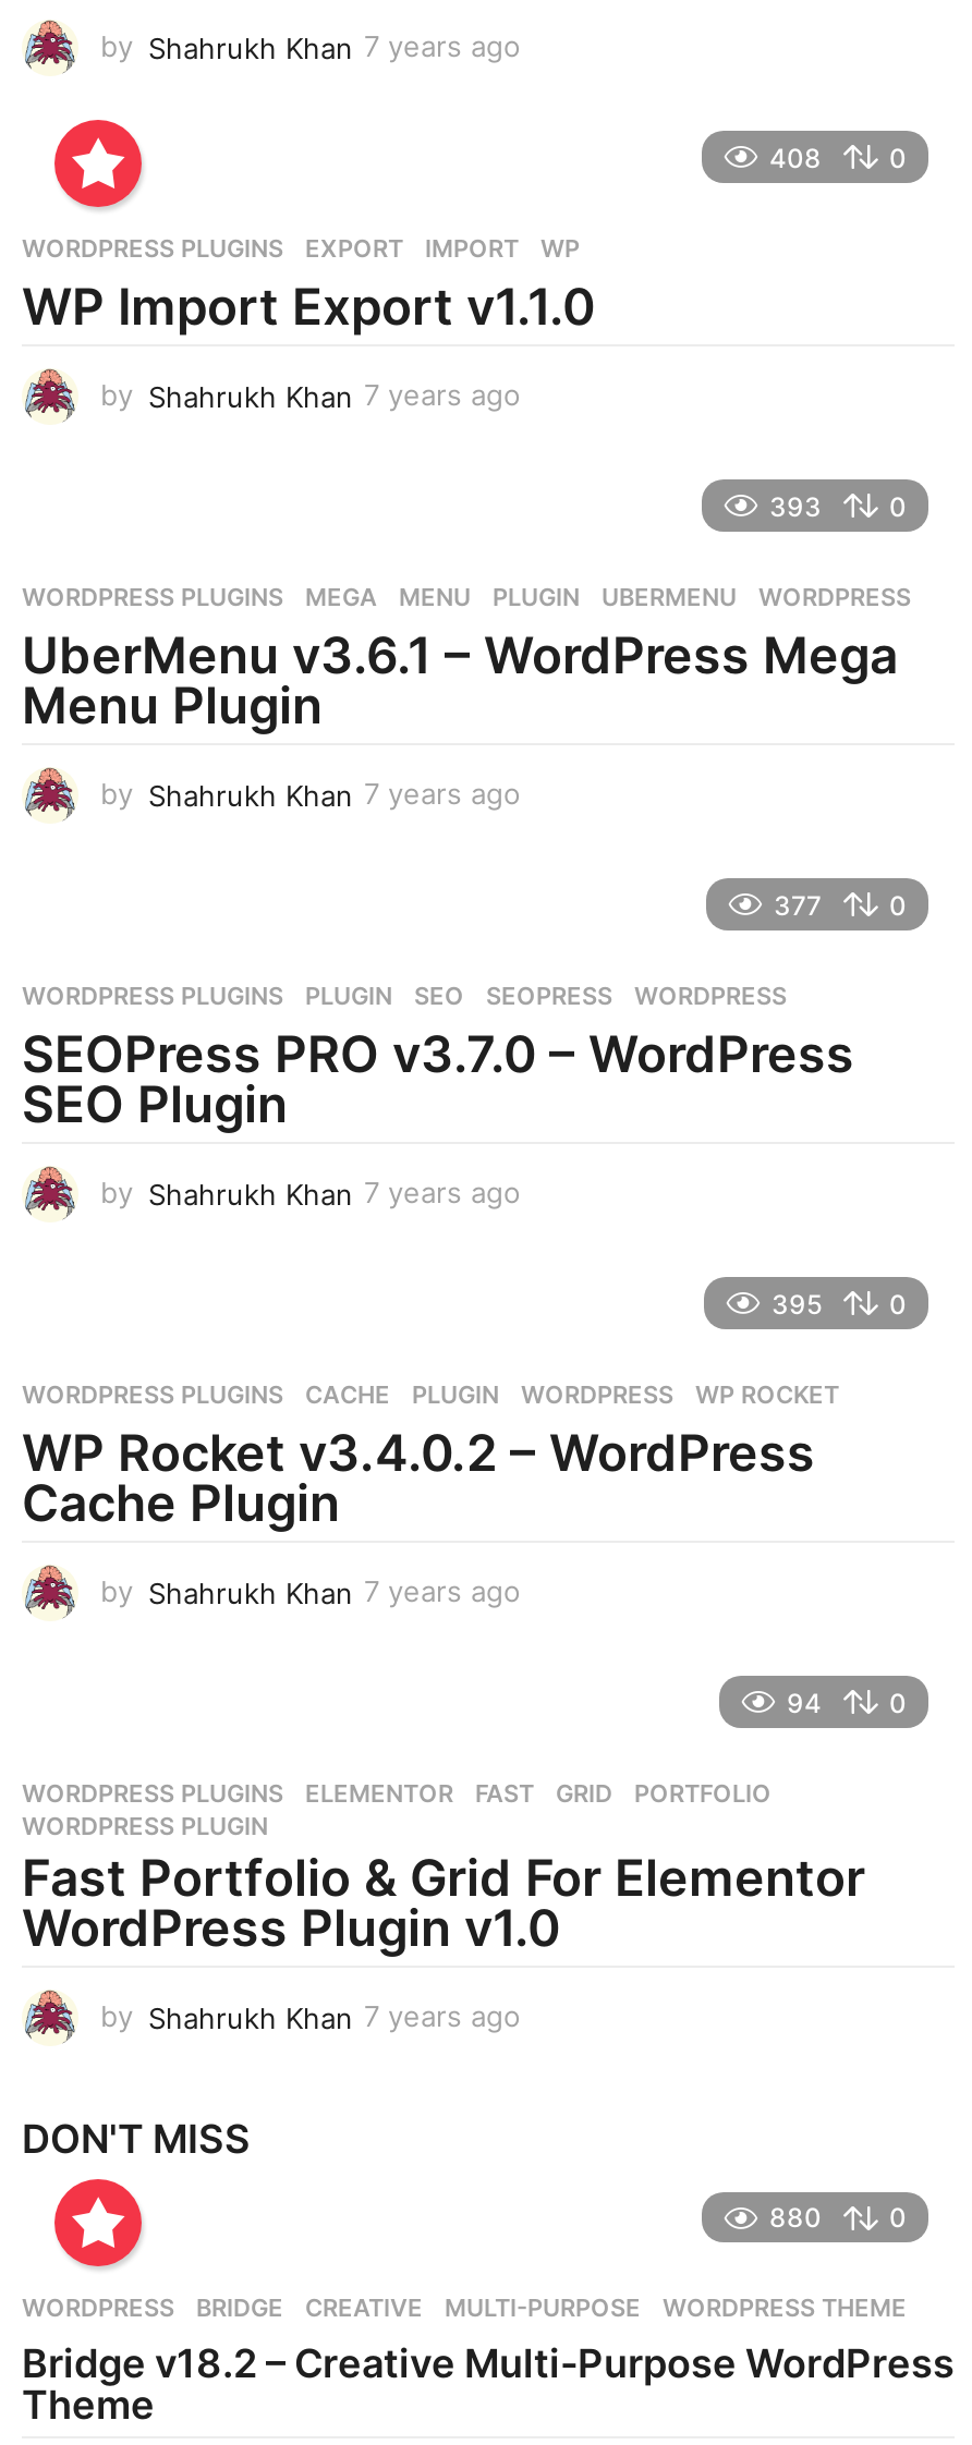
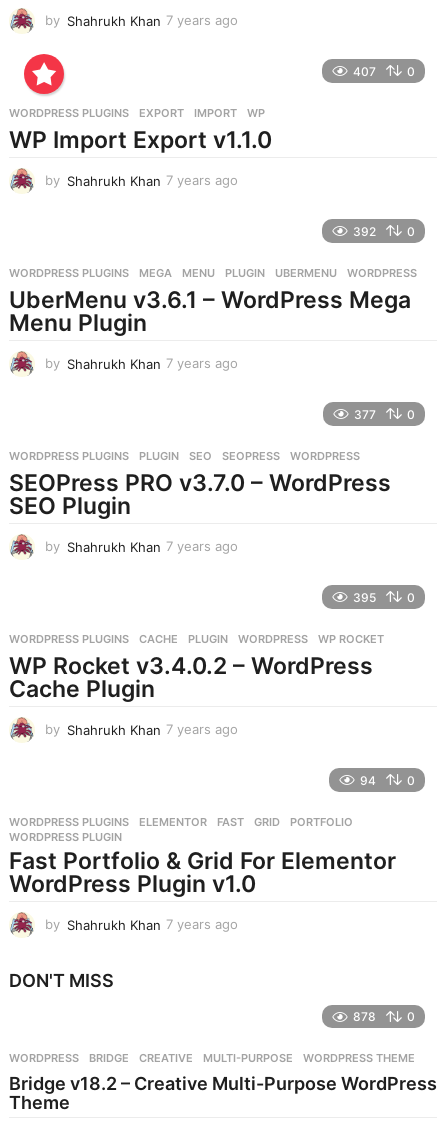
- 408
+ 407

- 393
+ 392

- [image]

- 880
+ 878
